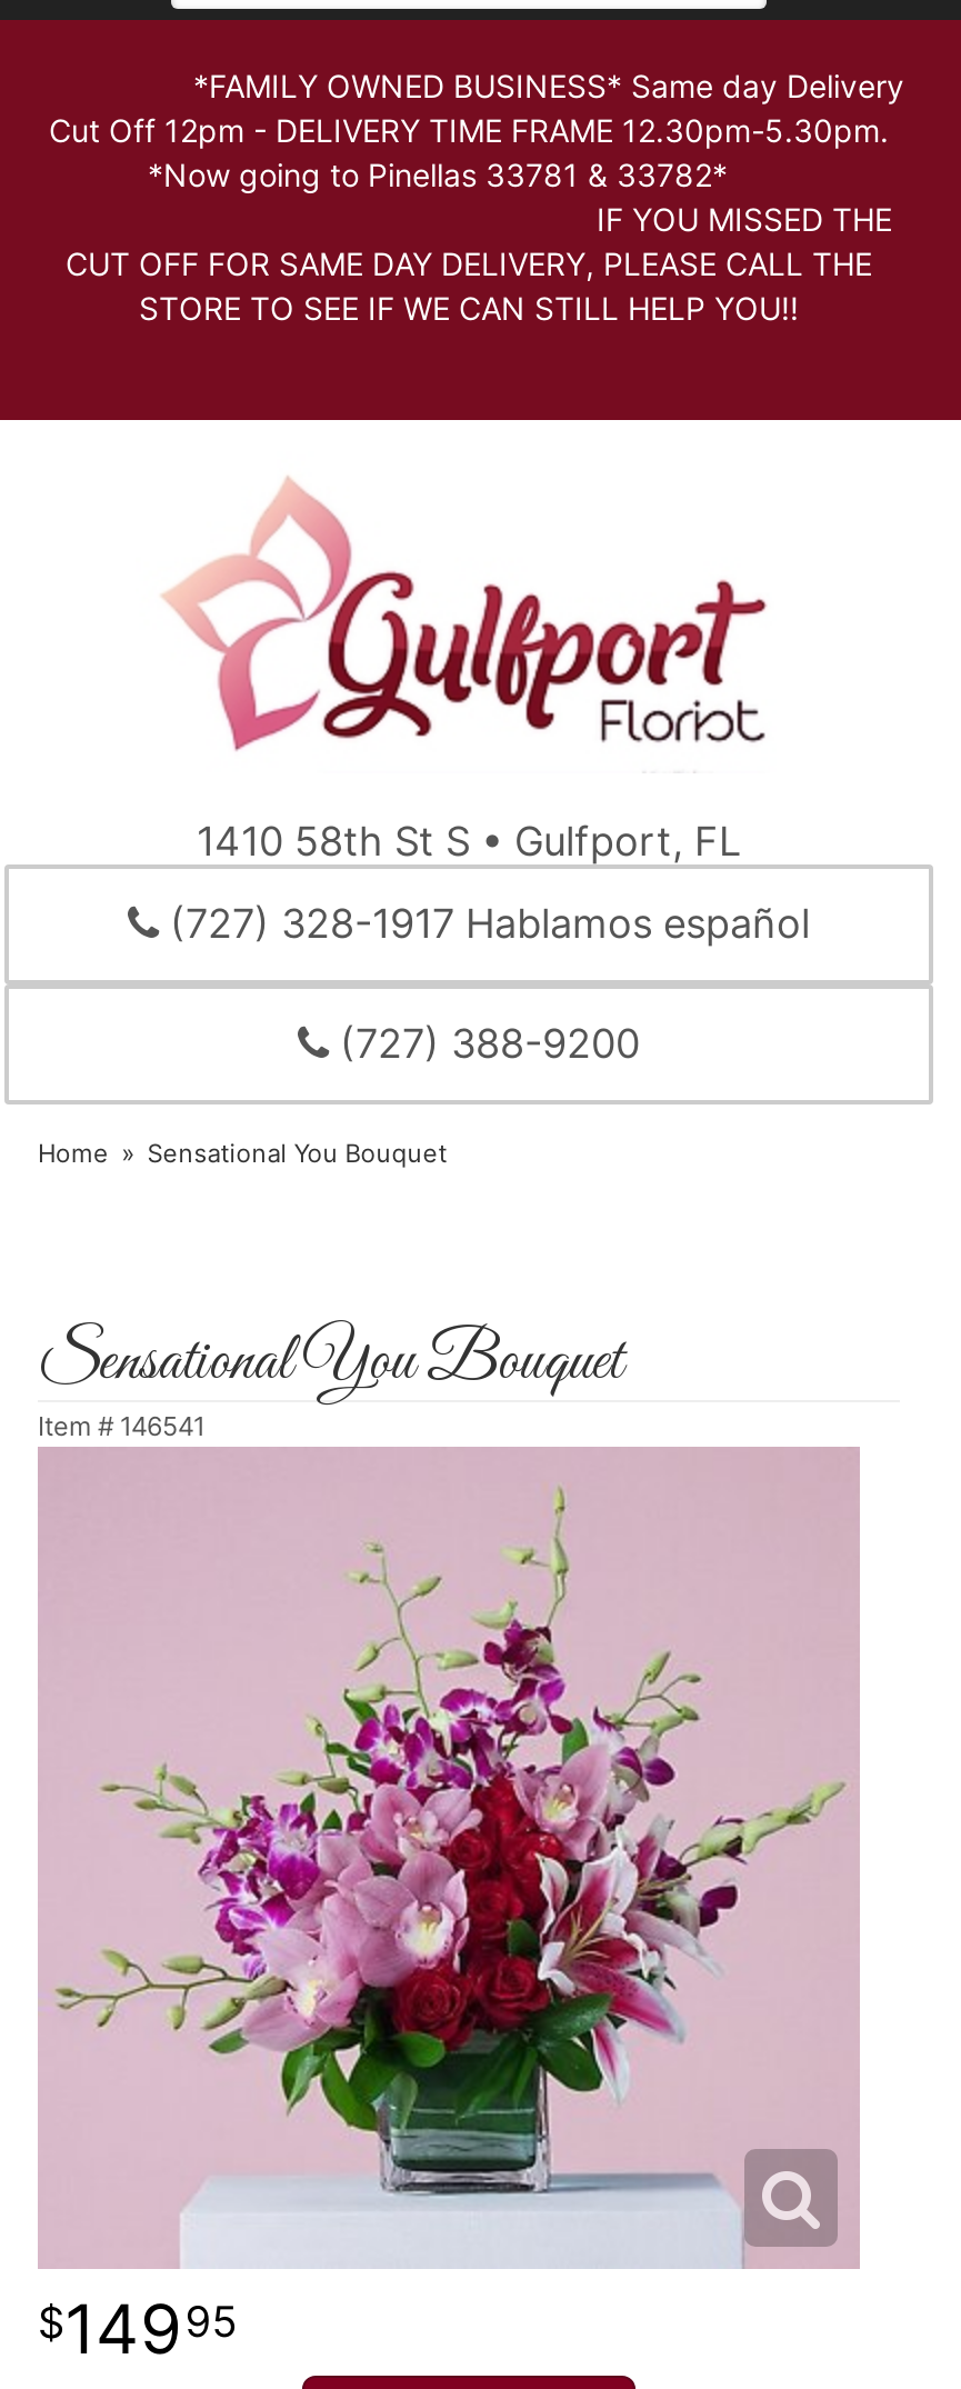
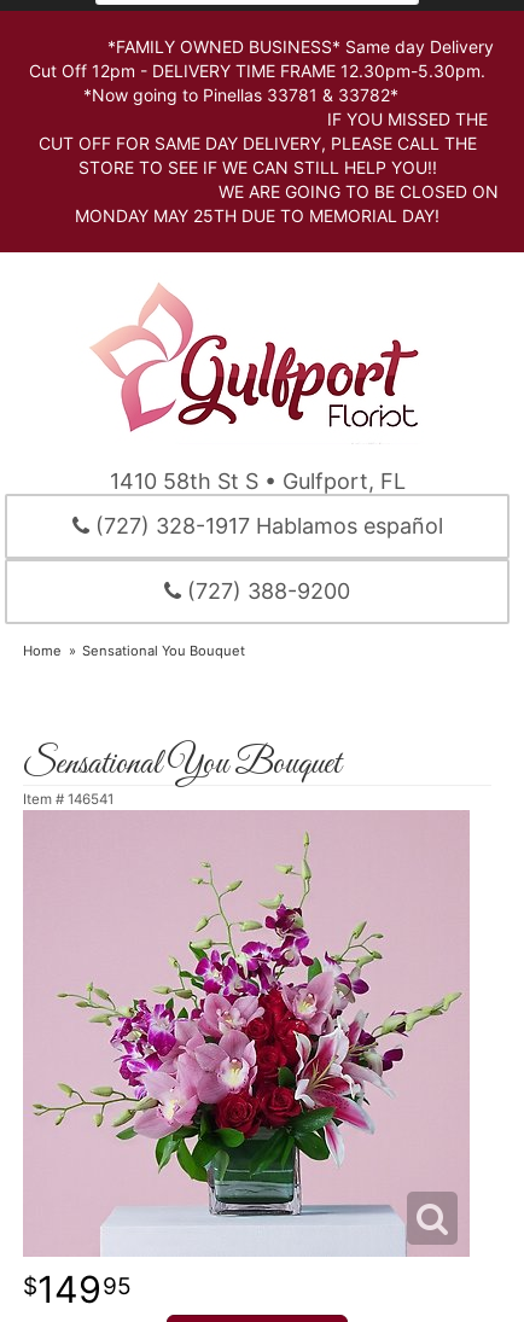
+ WE ARE GOING TO BE CLOSED ON
+ MONDAY MAY 25TH DUE TO MEMORIAL DAY!
